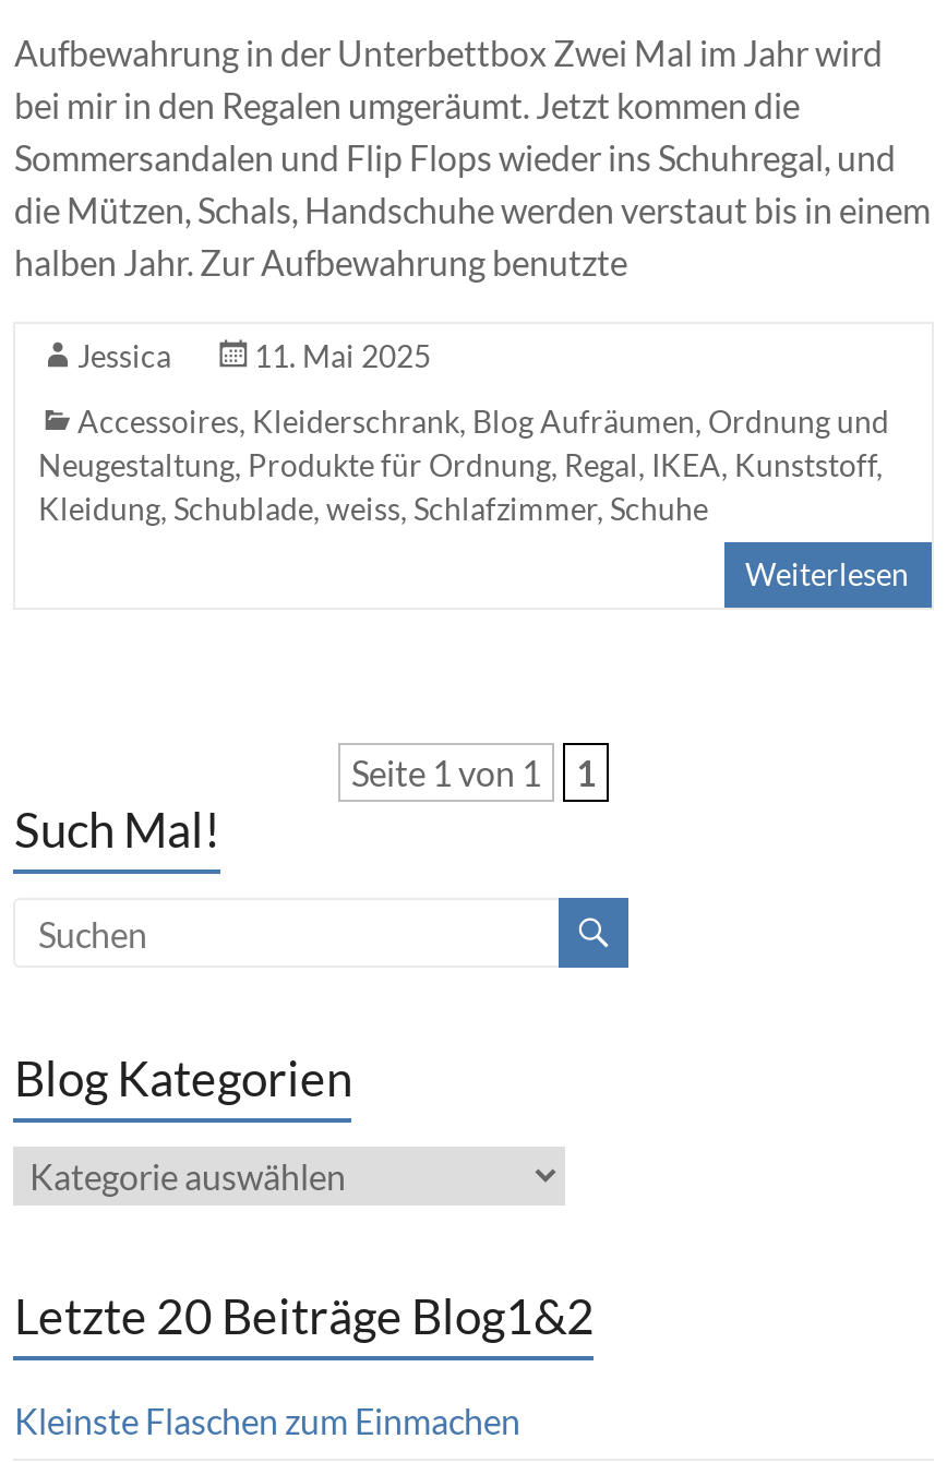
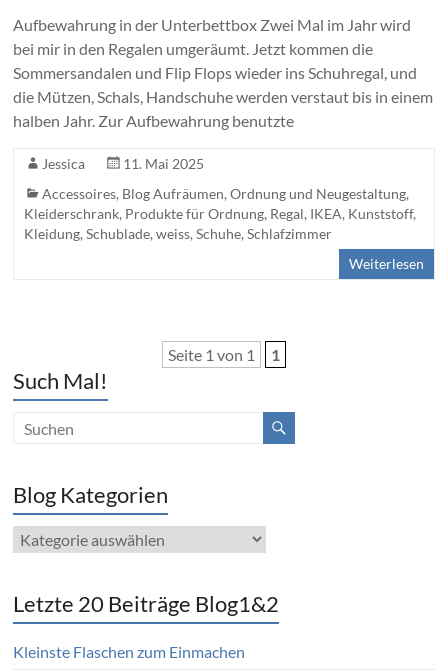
- Accessoires, Kleiderschrank, Blog Aufräumen, Ordnung und
+ Accessoires, Blog Aufräumen, Ordnung und Neugestaltung,

- Neugestaltung, Produkte für Ordnung, Regal, IKEA, Kunststoff,
+ Kleiderschrank, Produkte für Ordnung, Regal, IKEA, Kunststoff,

- Kleidung, Schublade, weiss, Schlafzimmer, Schuhe
+ Kleidung, Schublade, weiss, Schuhe, Schlafzimmer
